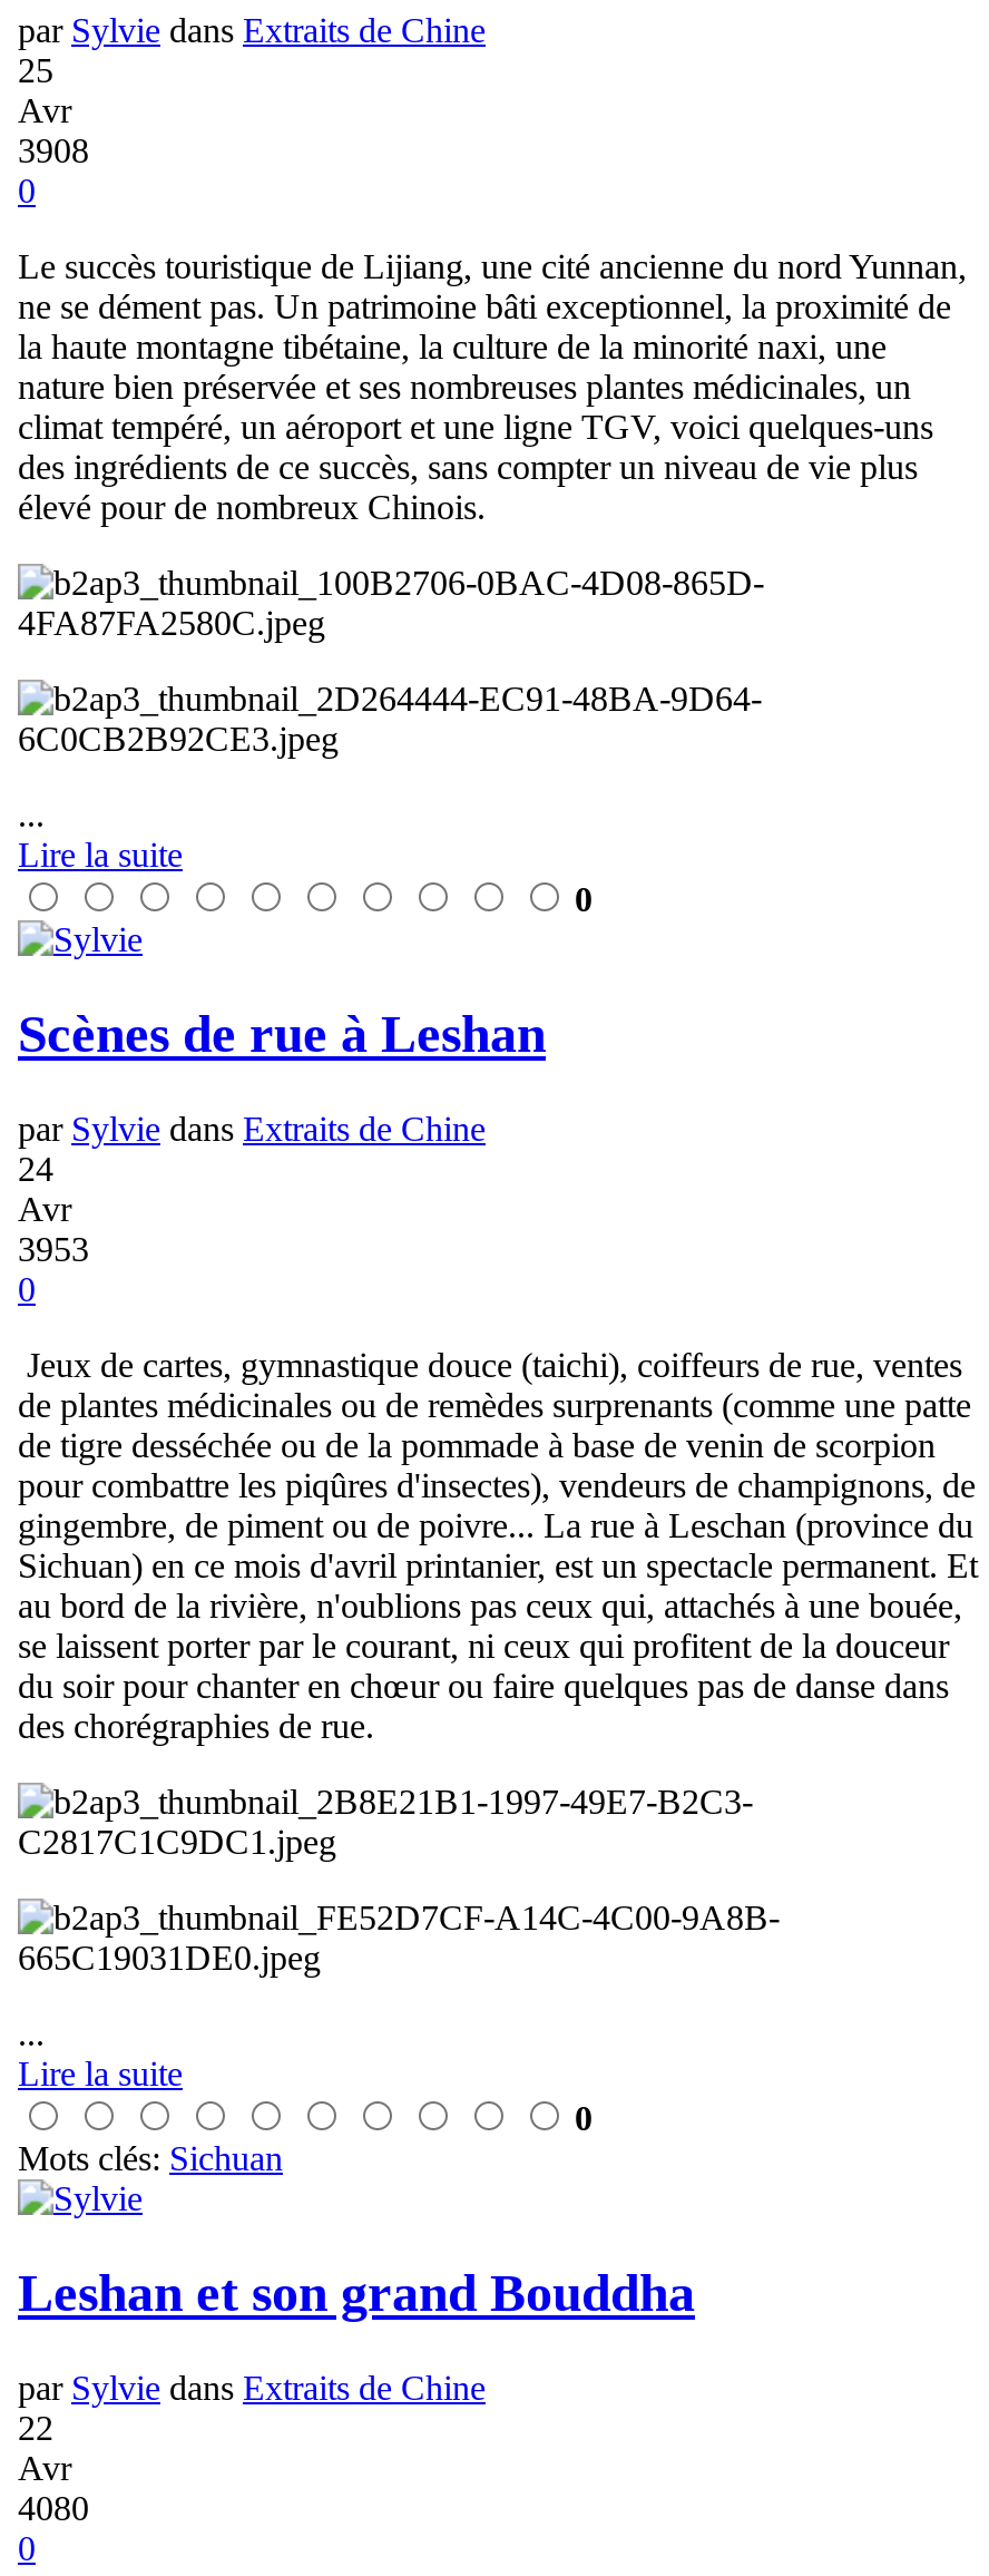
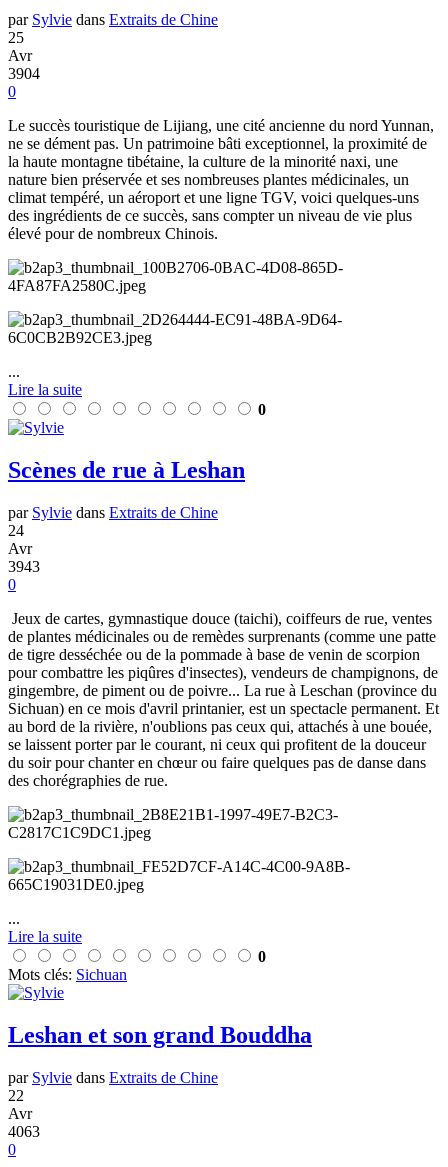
- 3908
+ 3904

- 3953
+ 3943

- 4080
+ 4063
